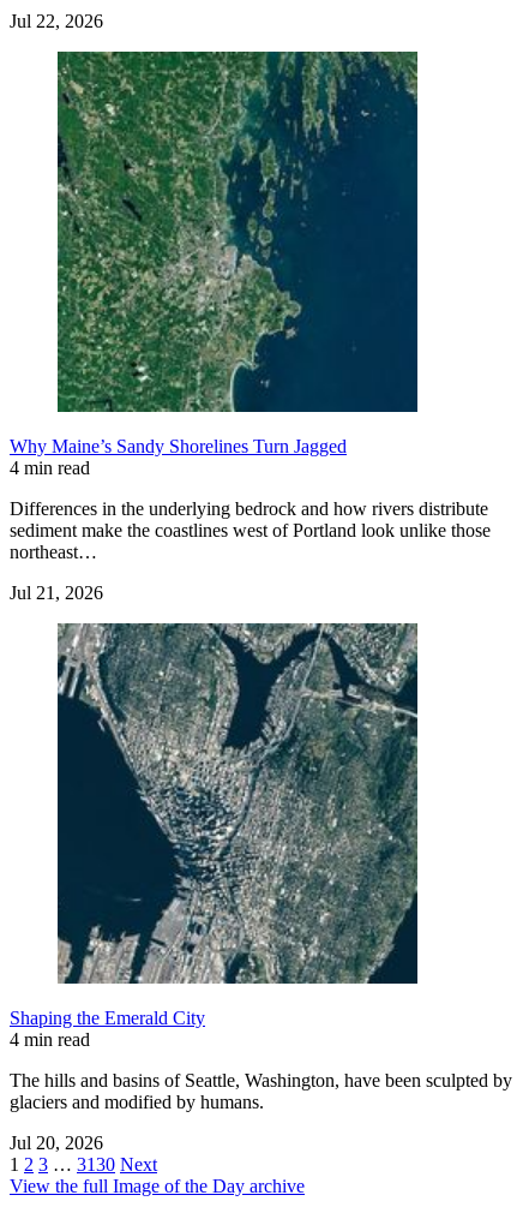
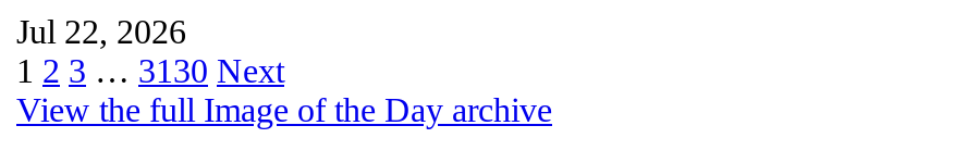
- [image]
- Why Maine’s Sandy Shorelines Turn Jagged
- 4 min read
- Differences in the underlying bedrock and how rivers distribute
- sediment make the coastlines west of Portland look unlike those
- northeast…
- Jul 21, 2026

- [image]
- Shaping the Emerald City
- 4 min read
- The hills and basins of Seattle, Washington, have been sculpted by
- glaciers and modified by humans.
- Jul 20, 2026
